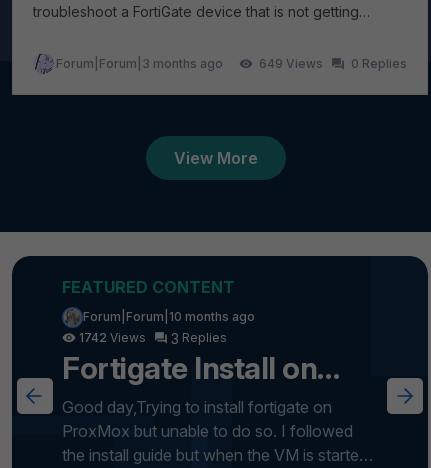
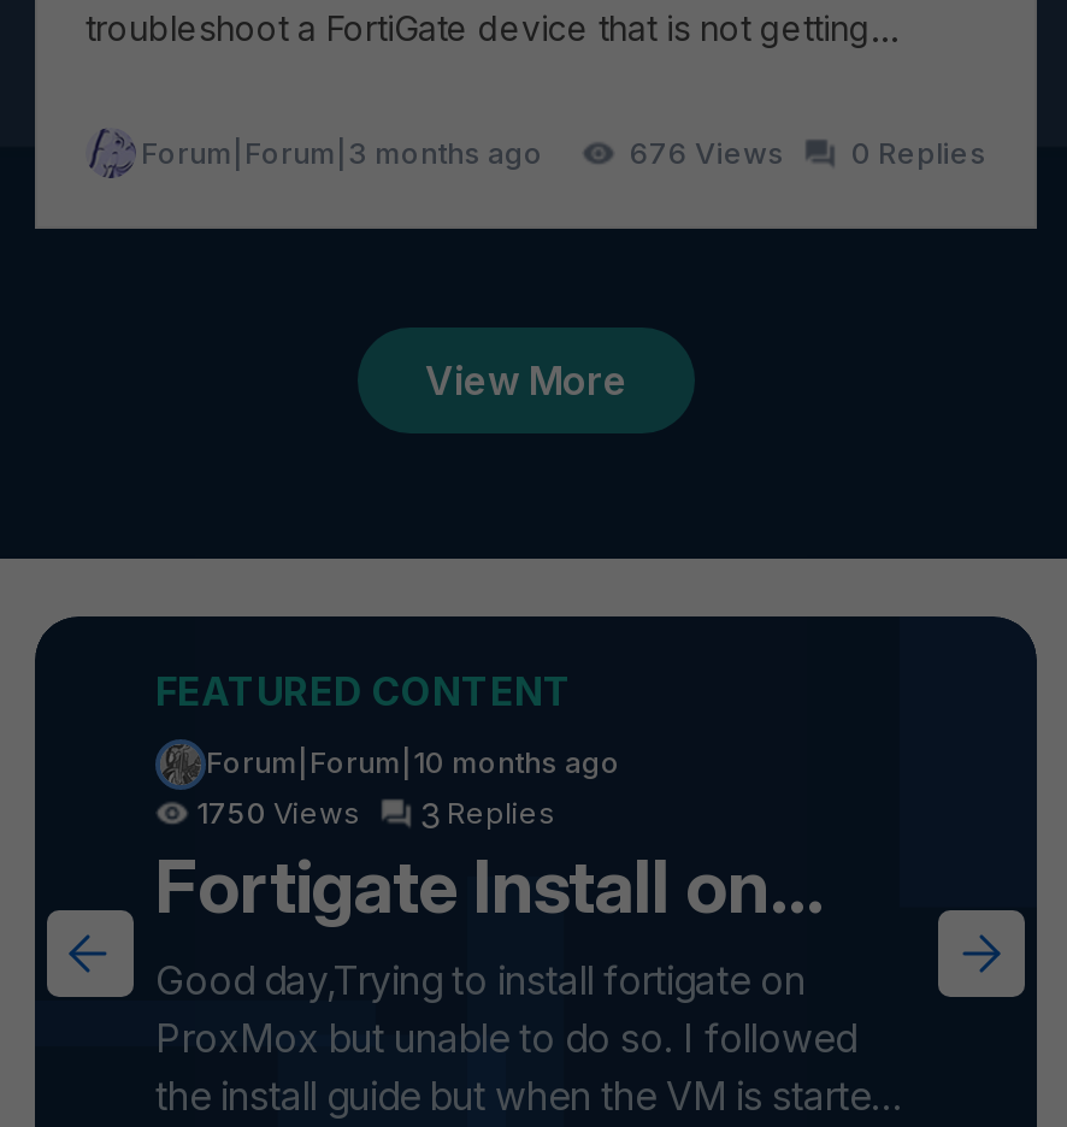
- 649
+ 676

- 1742
+ 1750
